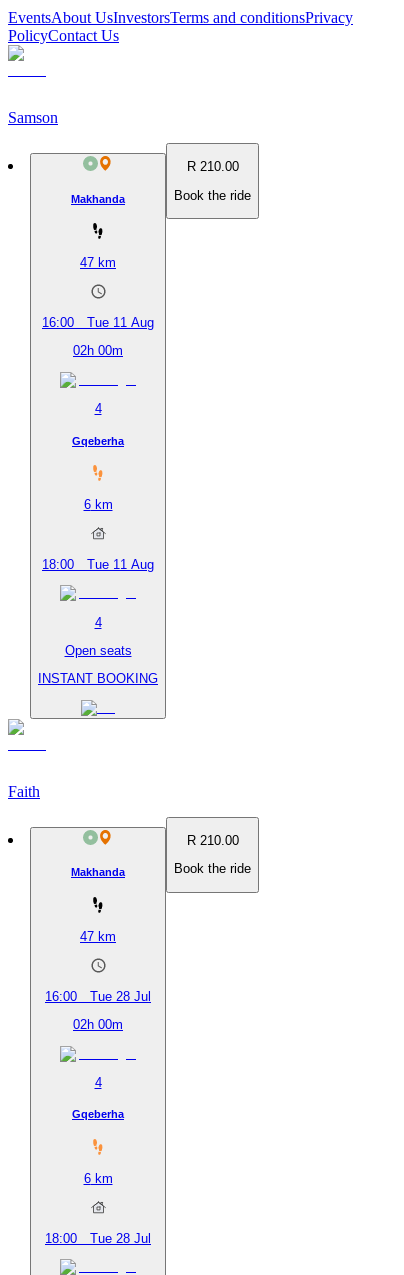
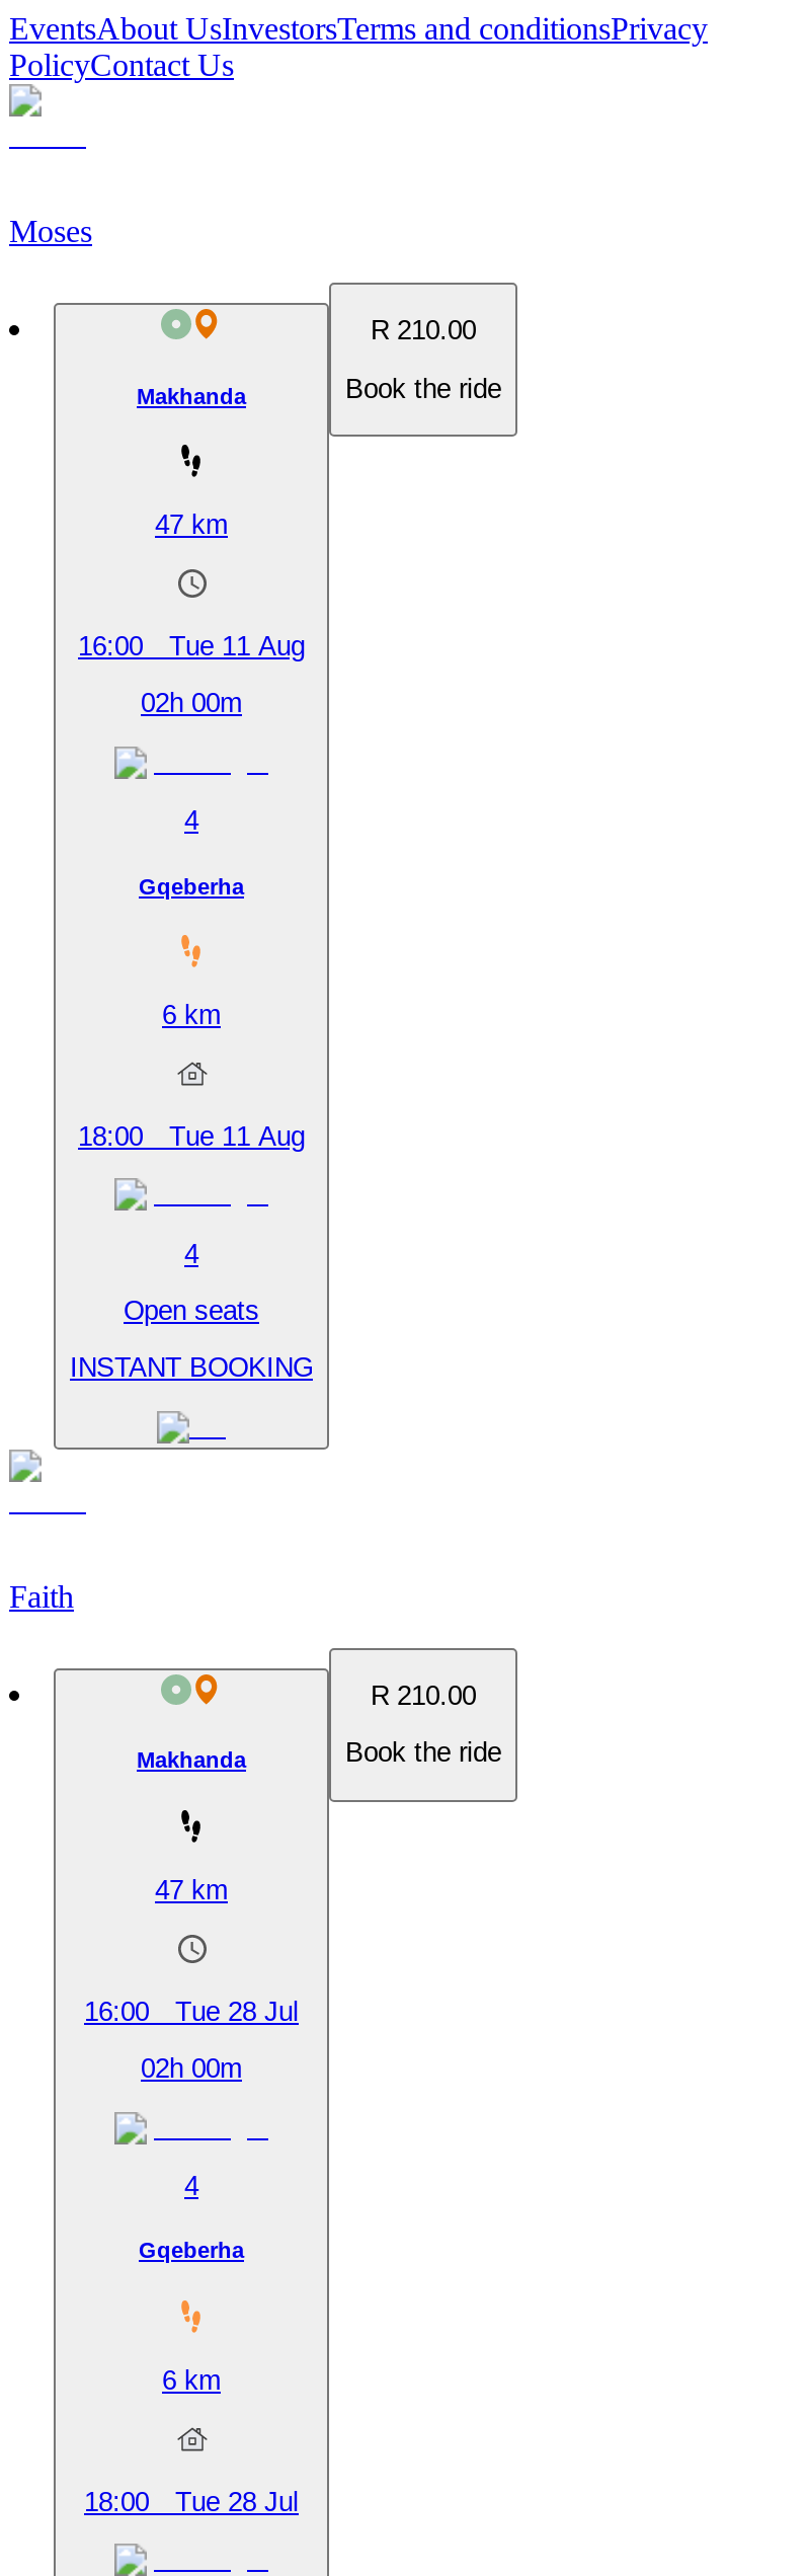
- Samson
+ Moses
